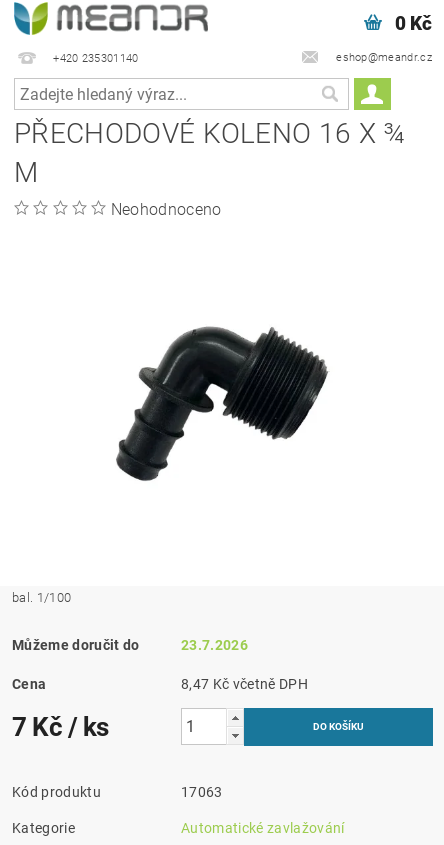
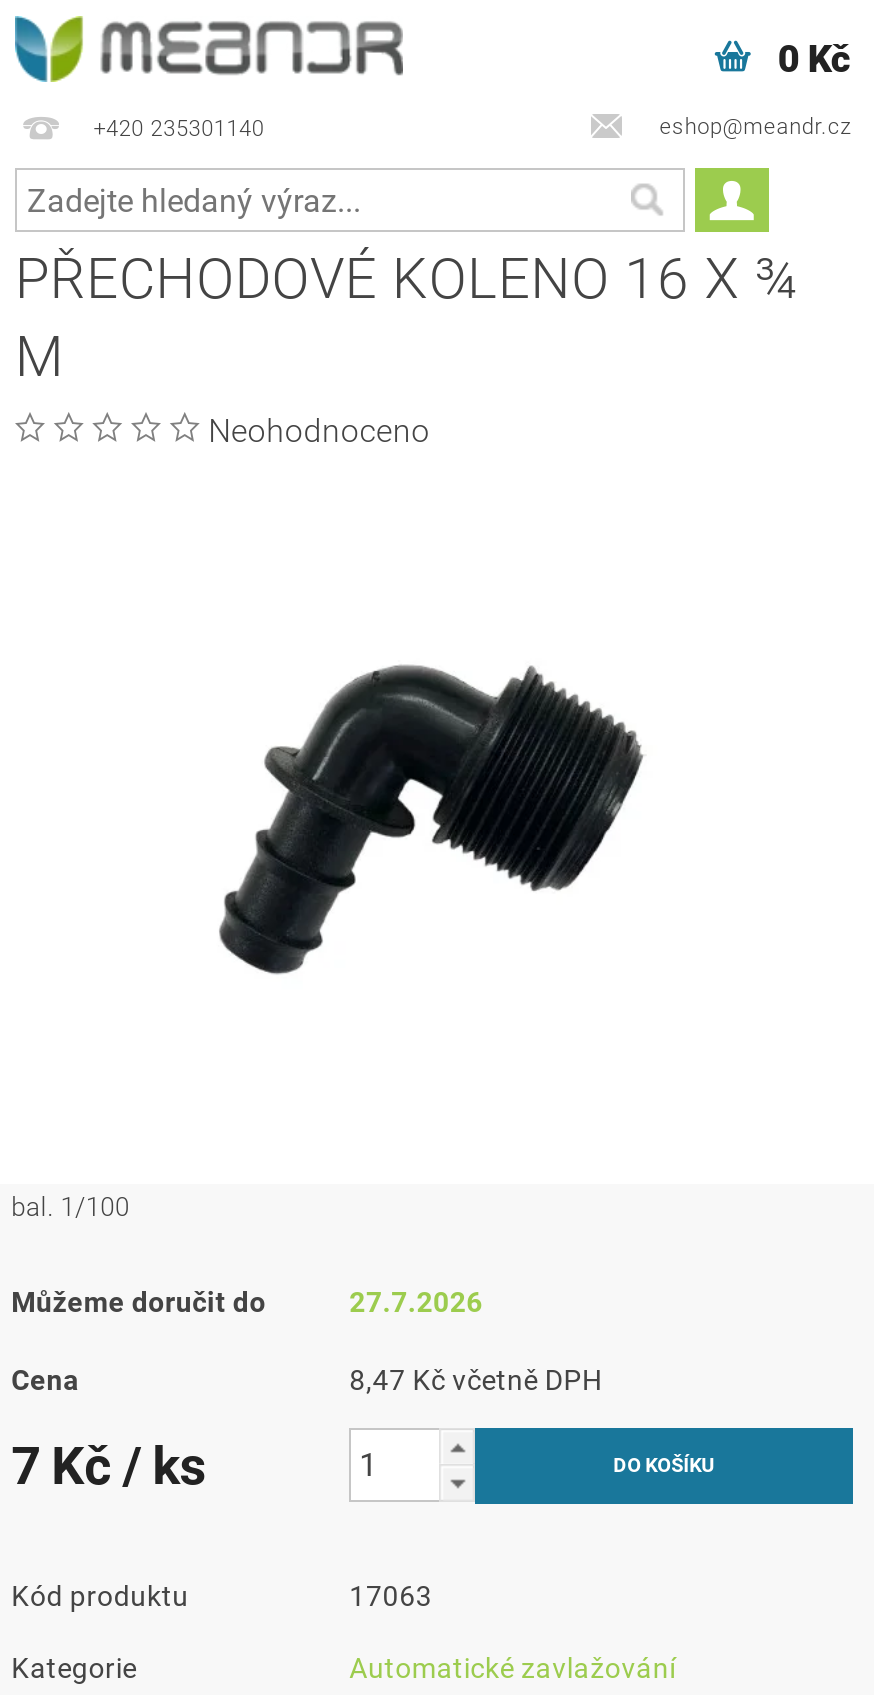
- 23.7.2026
+ 27.7.2026
